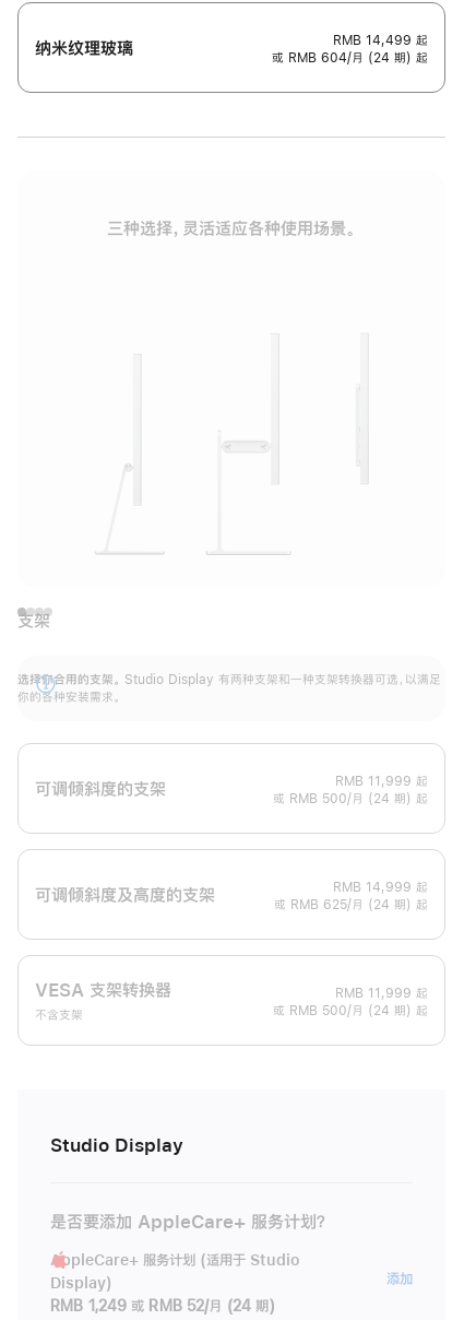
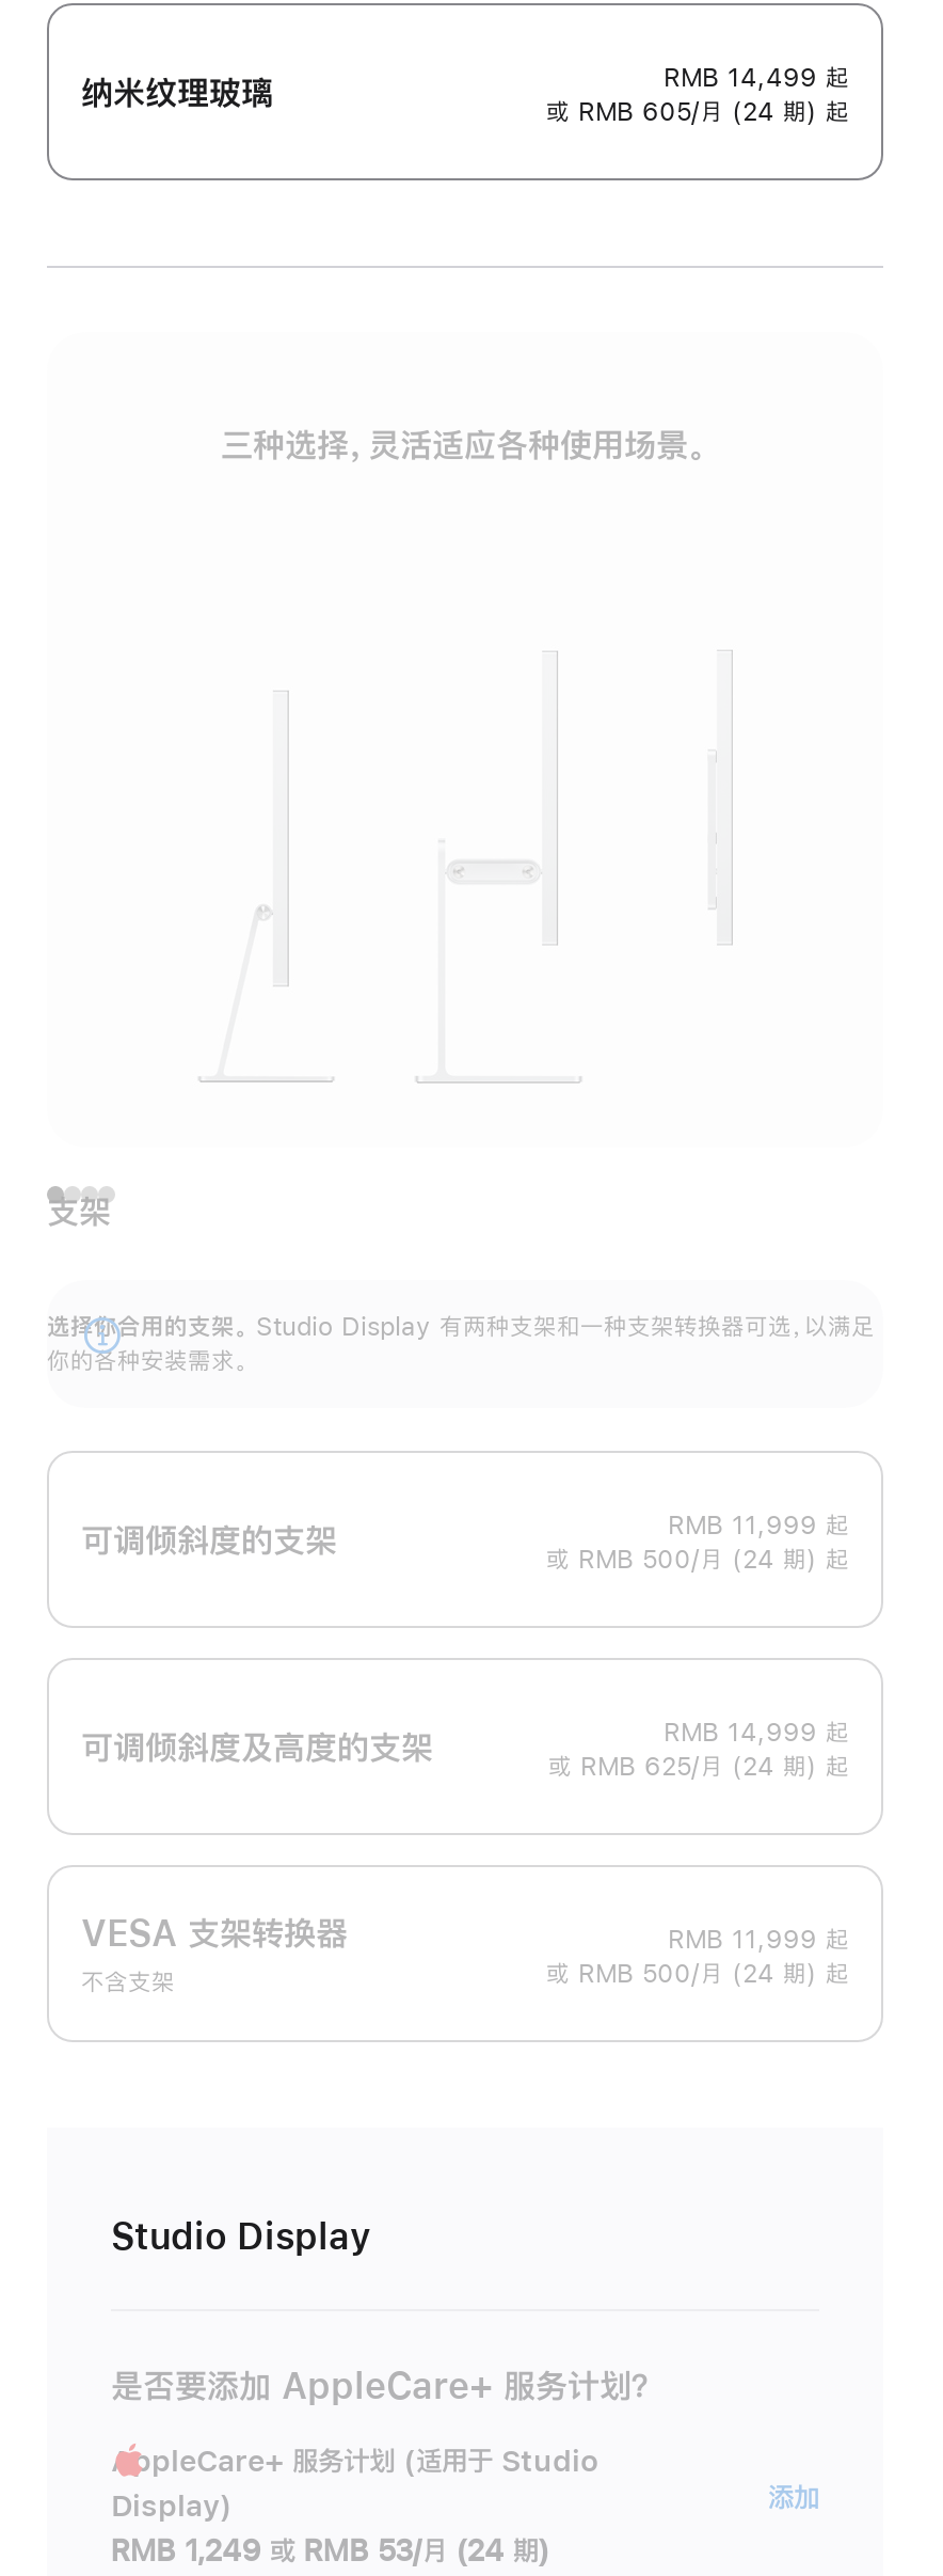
- 或 RMB 604/月 (24 期) 起
+ 或 RMB 605/月 (24 期) 起

- RMB 1,249 或 RMB 52/月 (24 期)
+ RMB 1,249 或 RMB 53/月 (24 期)
